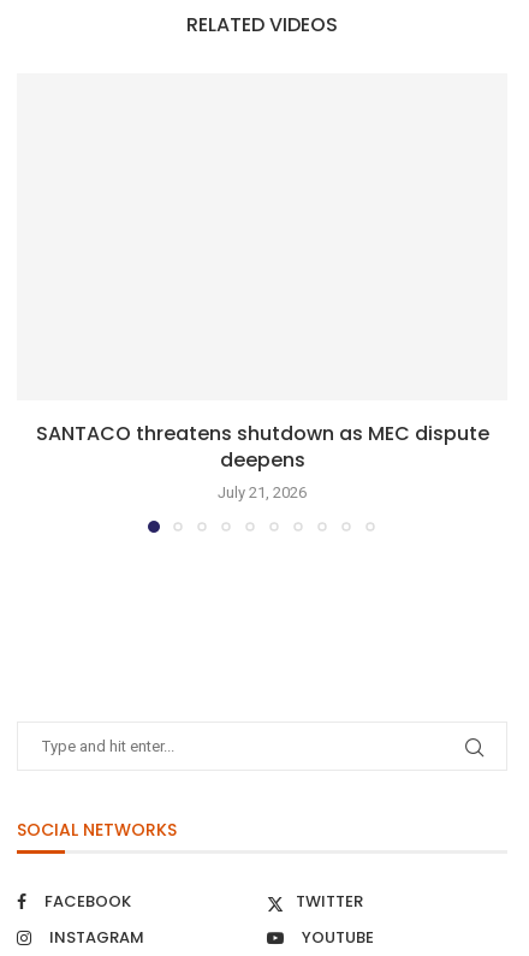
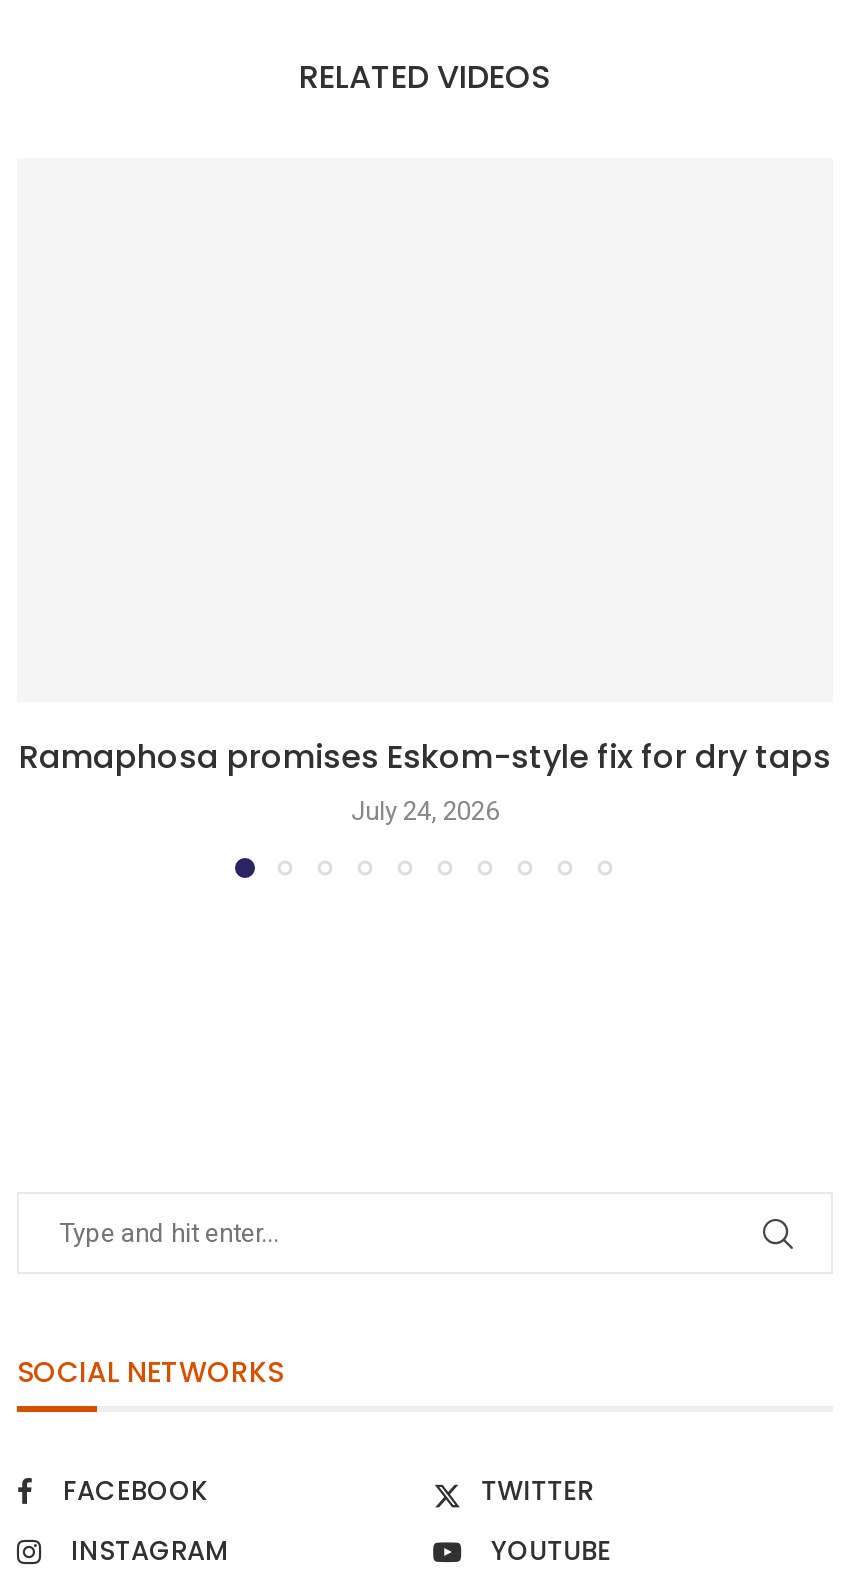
- SANTACO threatens shutdown as MEC dispute
- deepens
- July 21, 2026
+ Ramaphosa promises Eskom-style fix for dry taps
+ July 24, 2026
